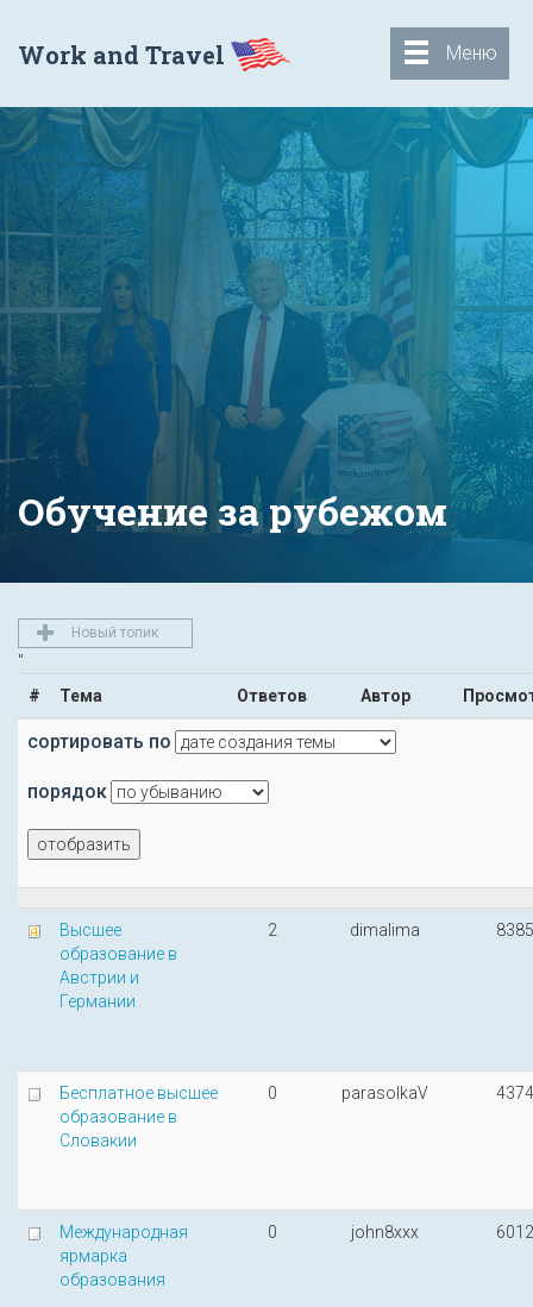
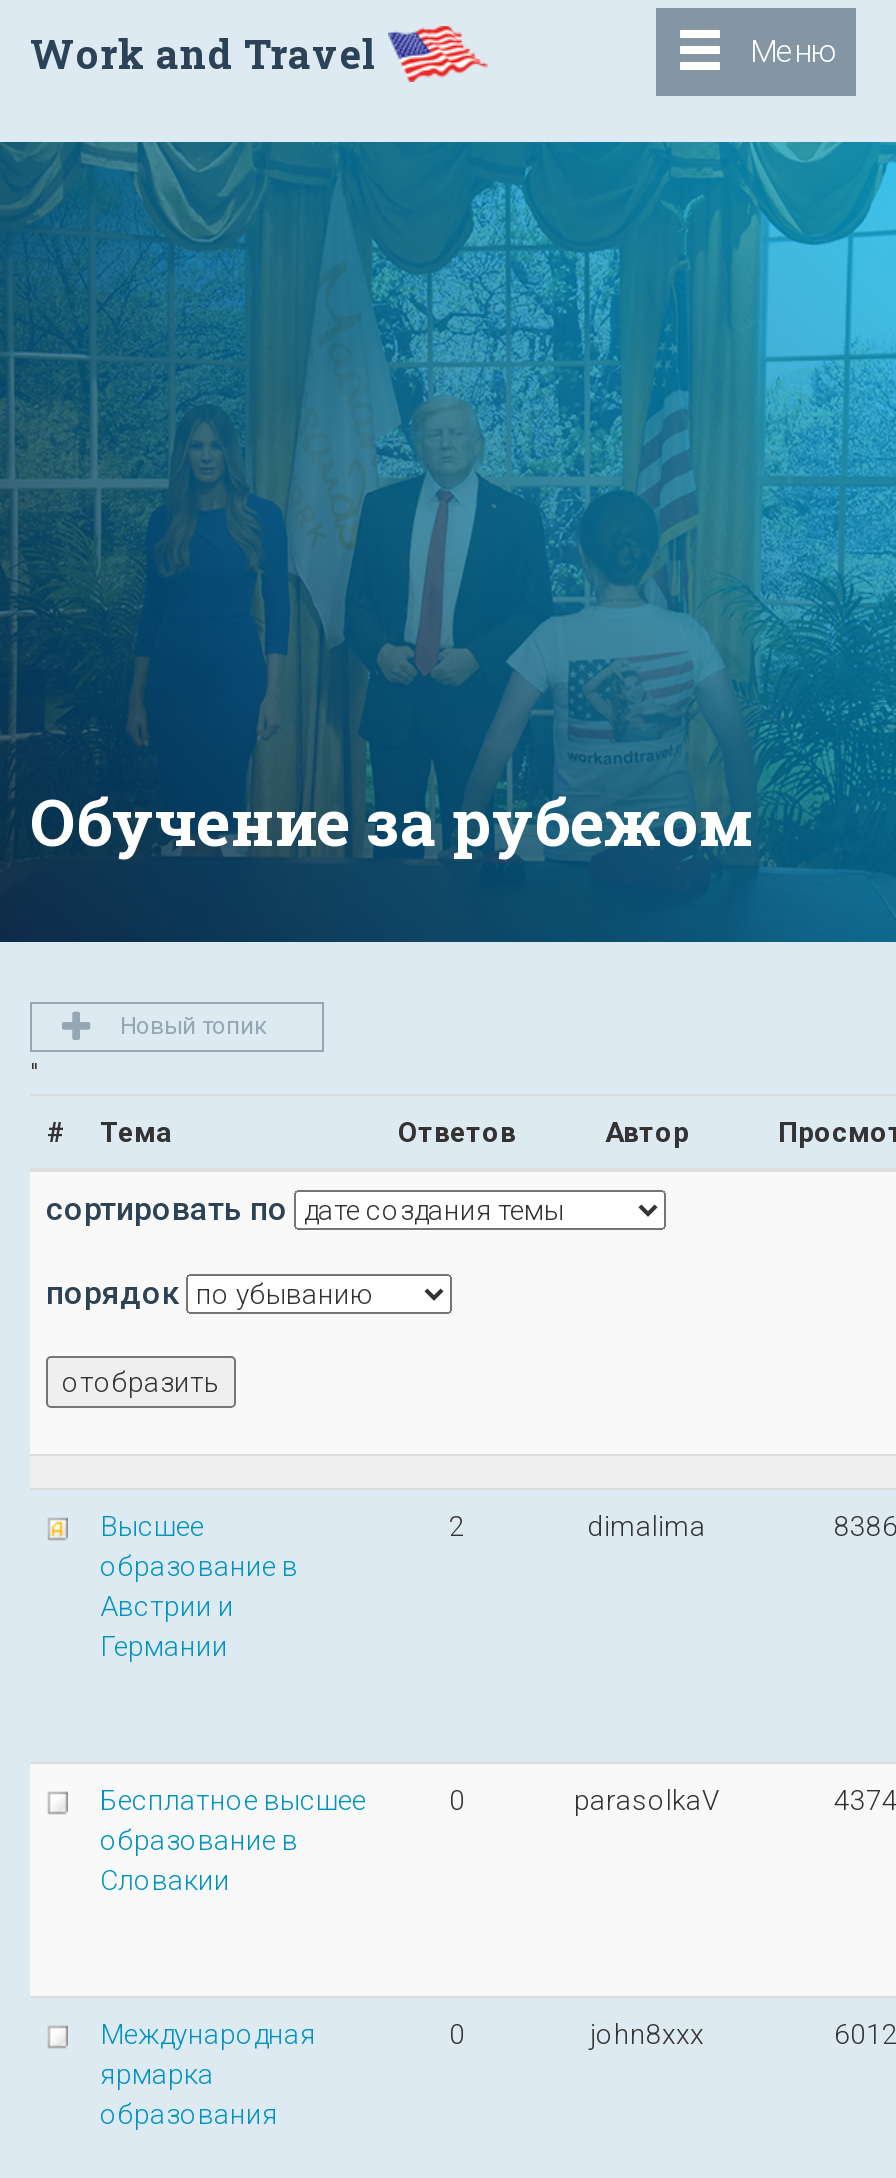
- 8385
+ 8386
